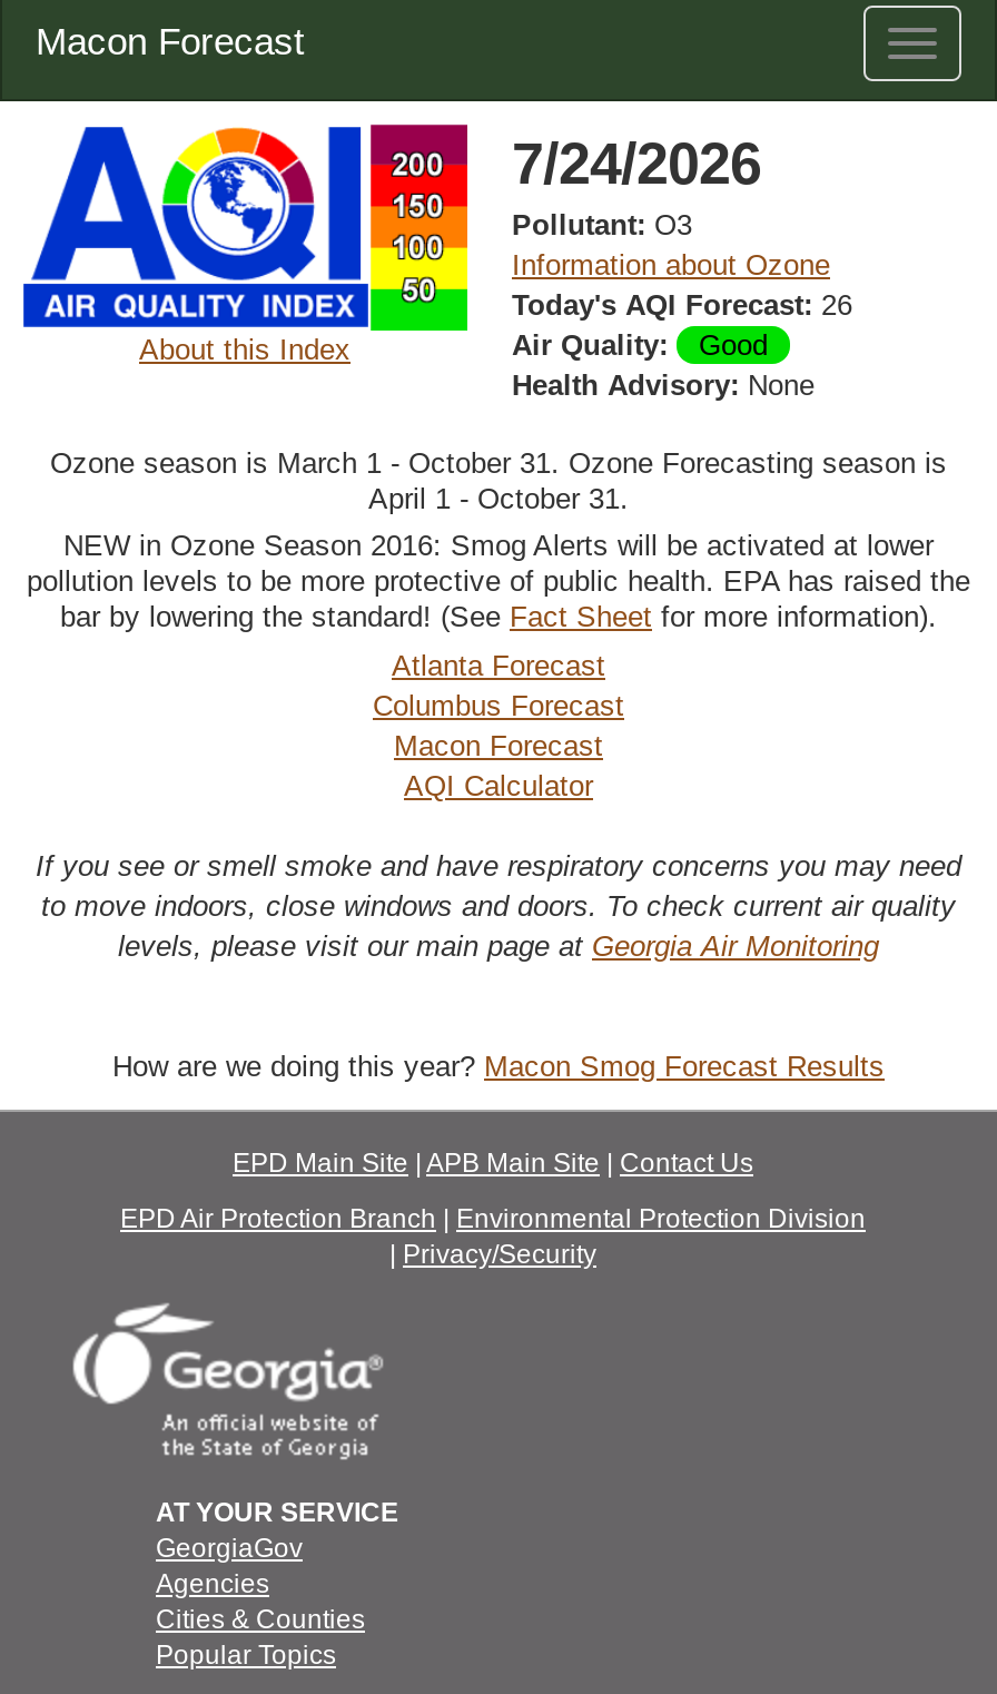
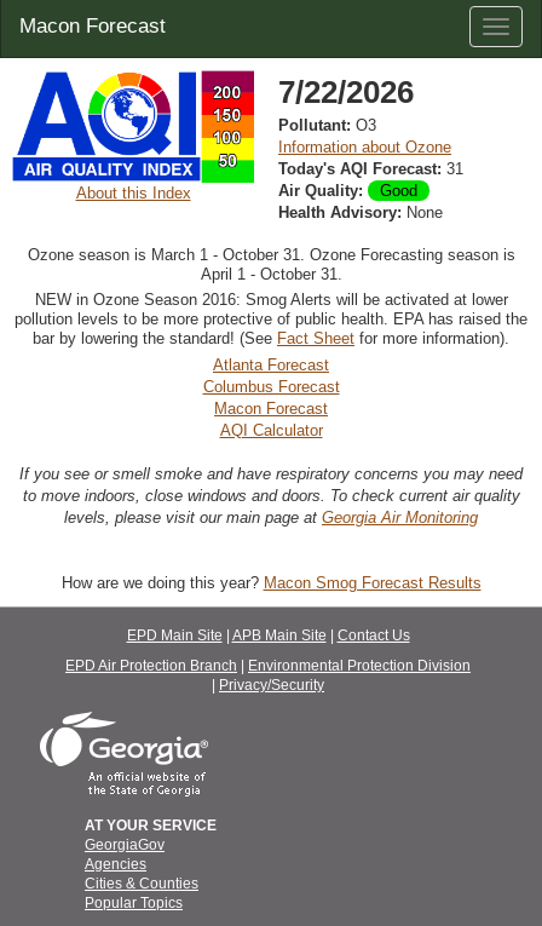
- 7/24/2026
+ 7/22/2026

- Today's AQI Forecast: 26
+ Today's AQI Forecast: 31
